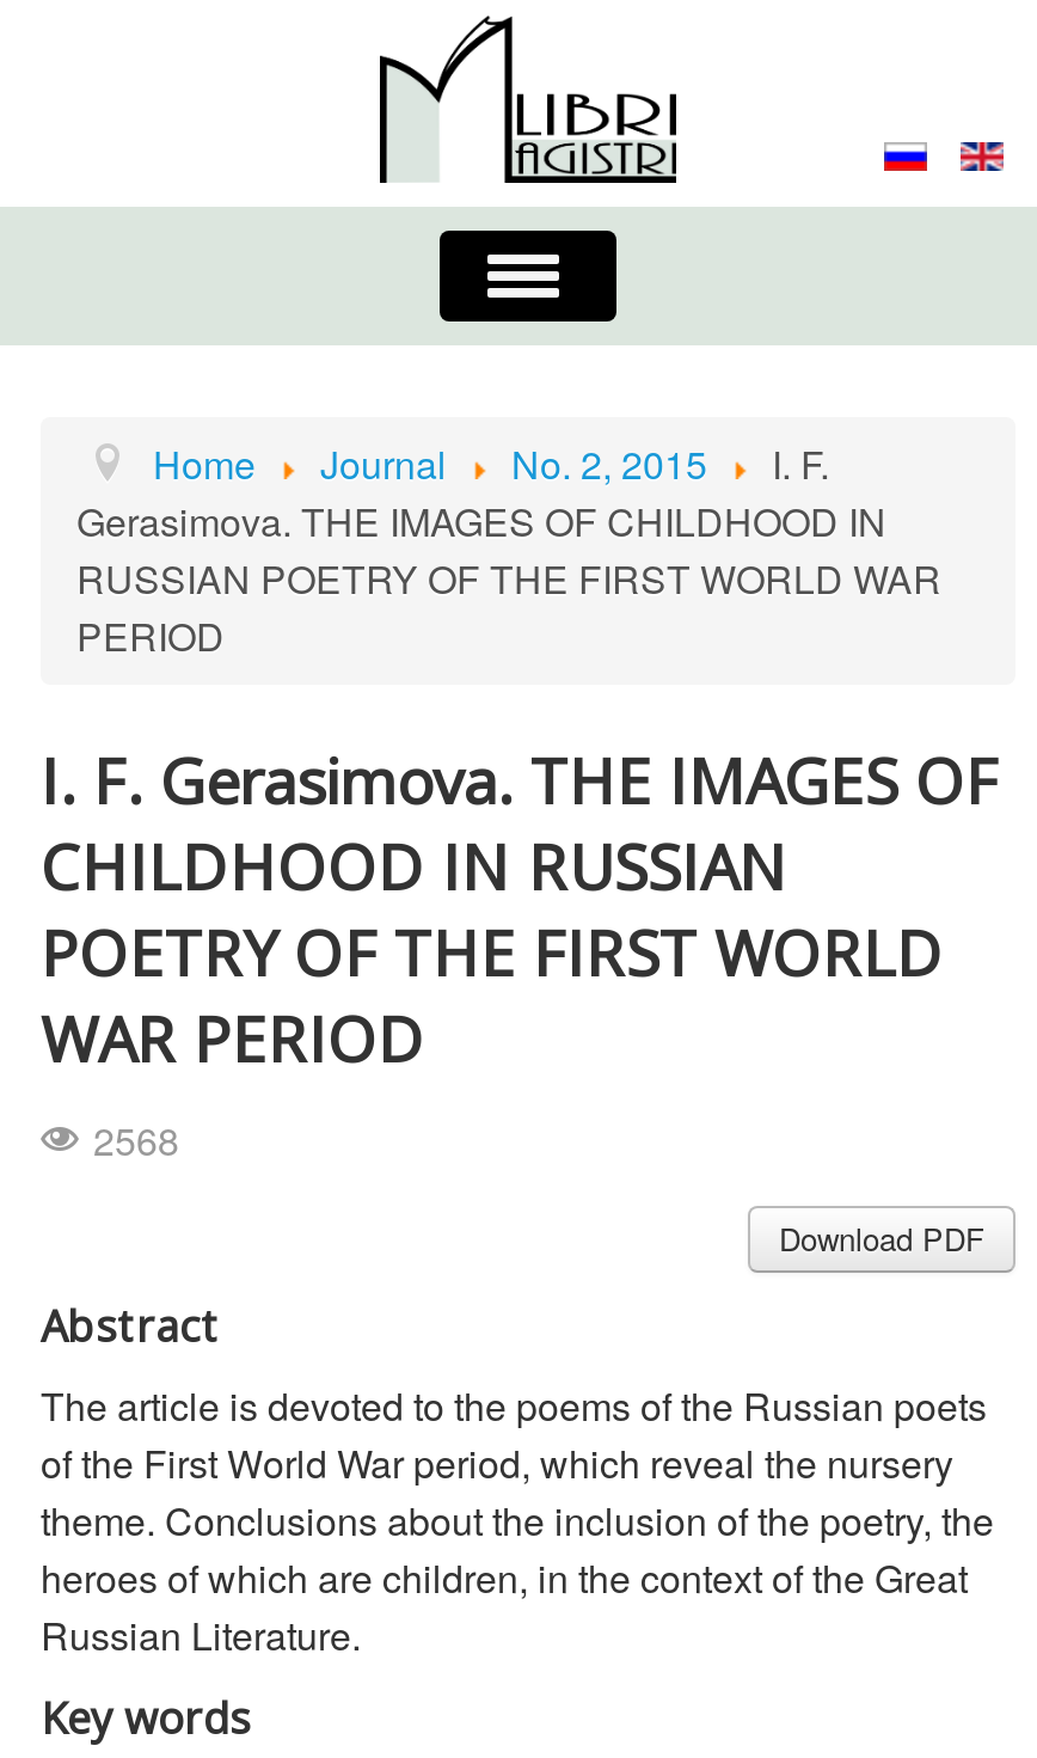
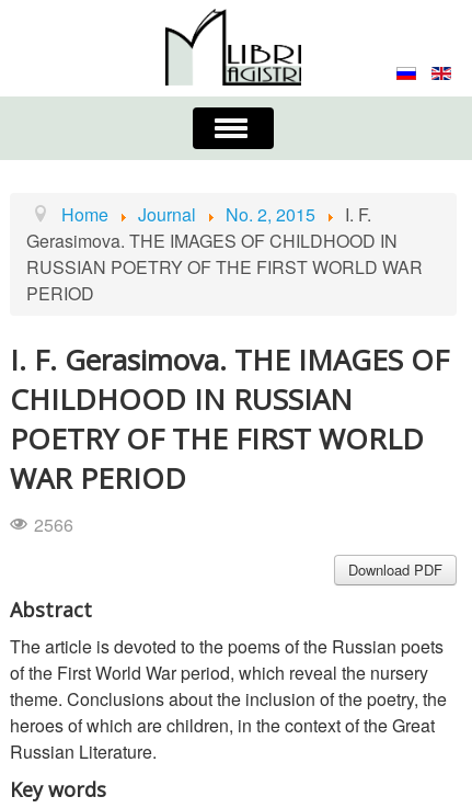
- 2568
+ 2566
